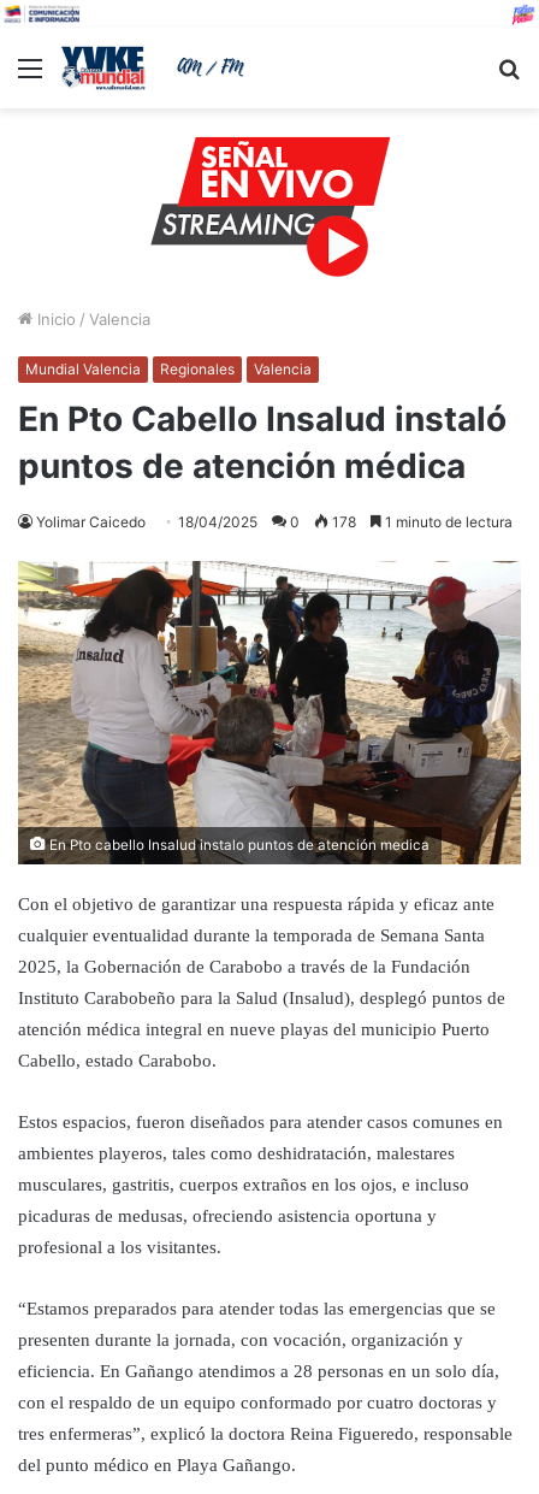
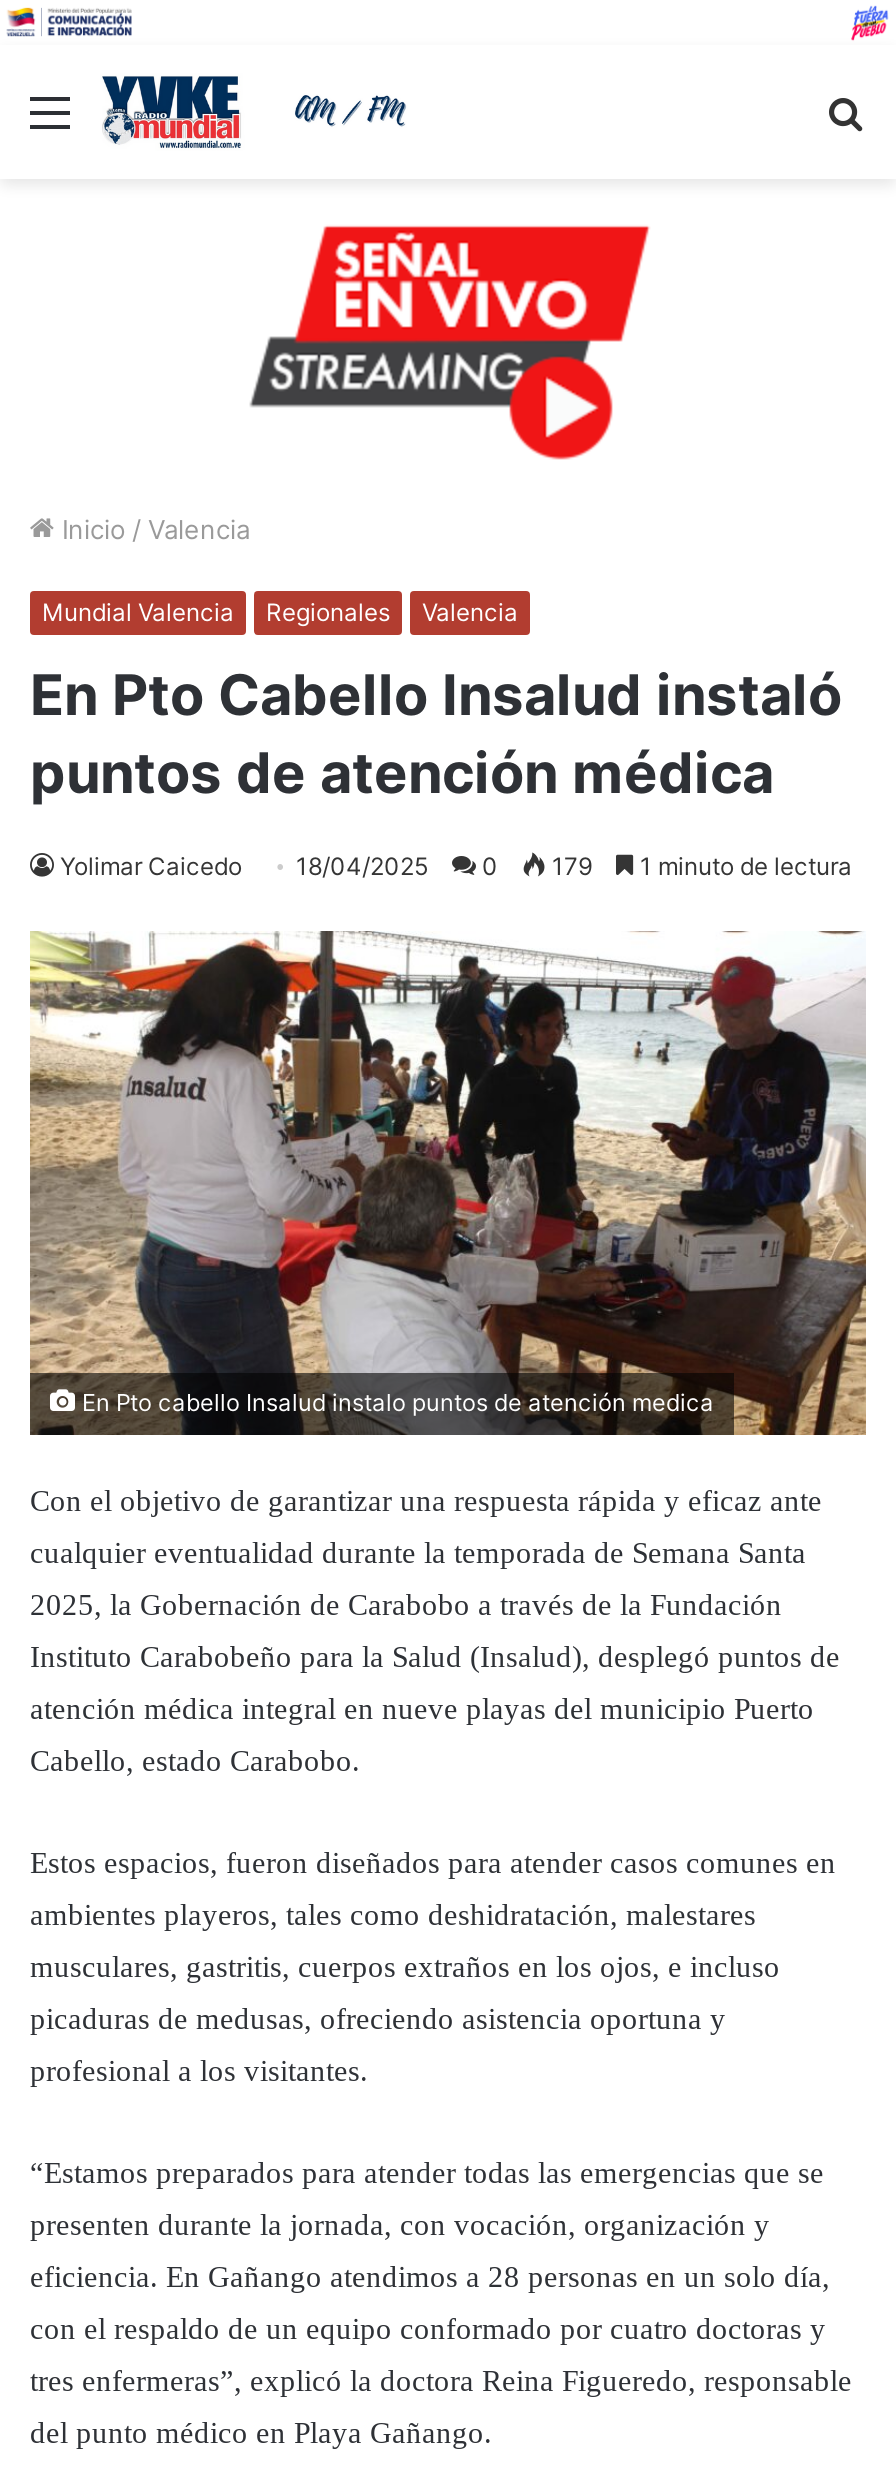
- Yolimar Caicedo 18/04/2025 0 178 1 minuto de lectura
+ Yolimar Caicedo 18/04/2025 0 179 1 minuto de lectura
